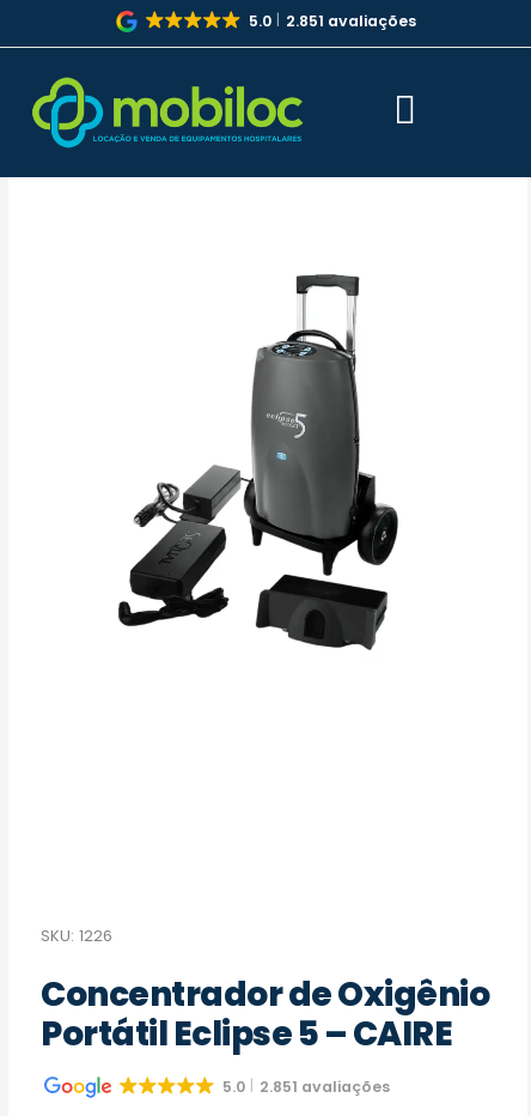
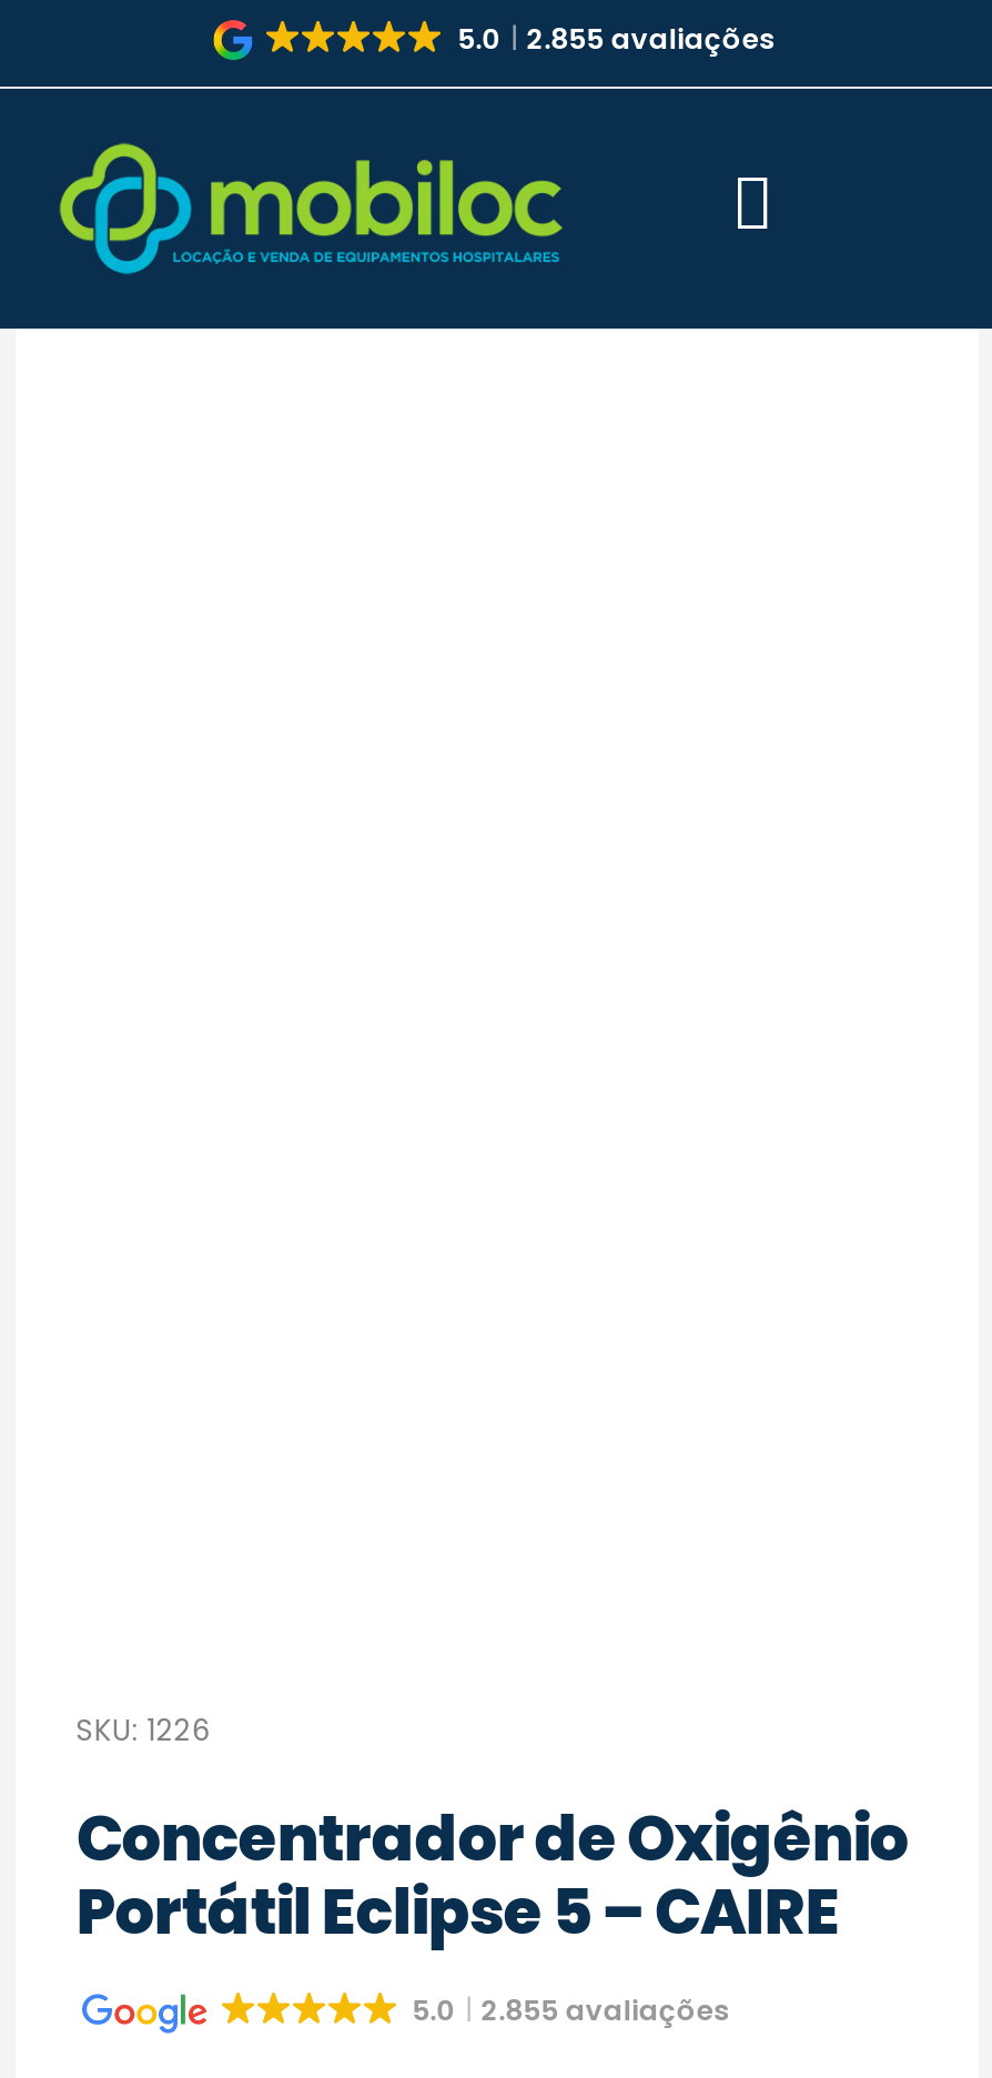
- 5.0 2.851 avaliações
+ 5.0 2.855 avaliações

- [image]

- 5.0 2.851 avaliações
+ 5.0 2.855 avaliações
